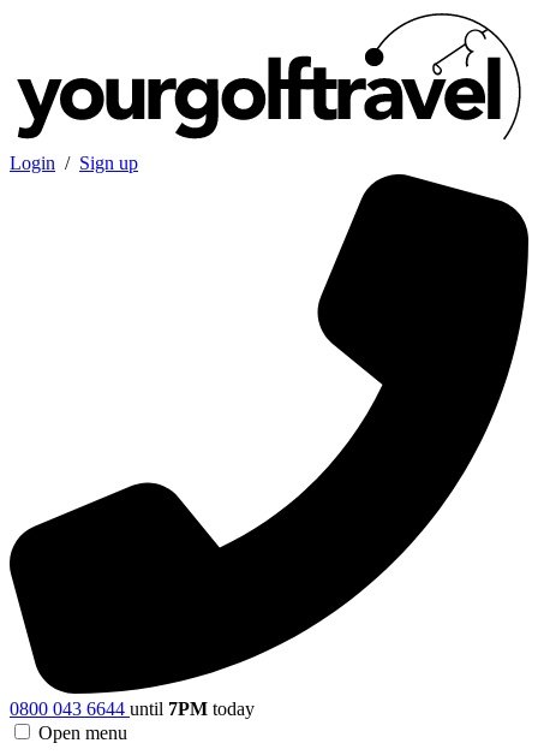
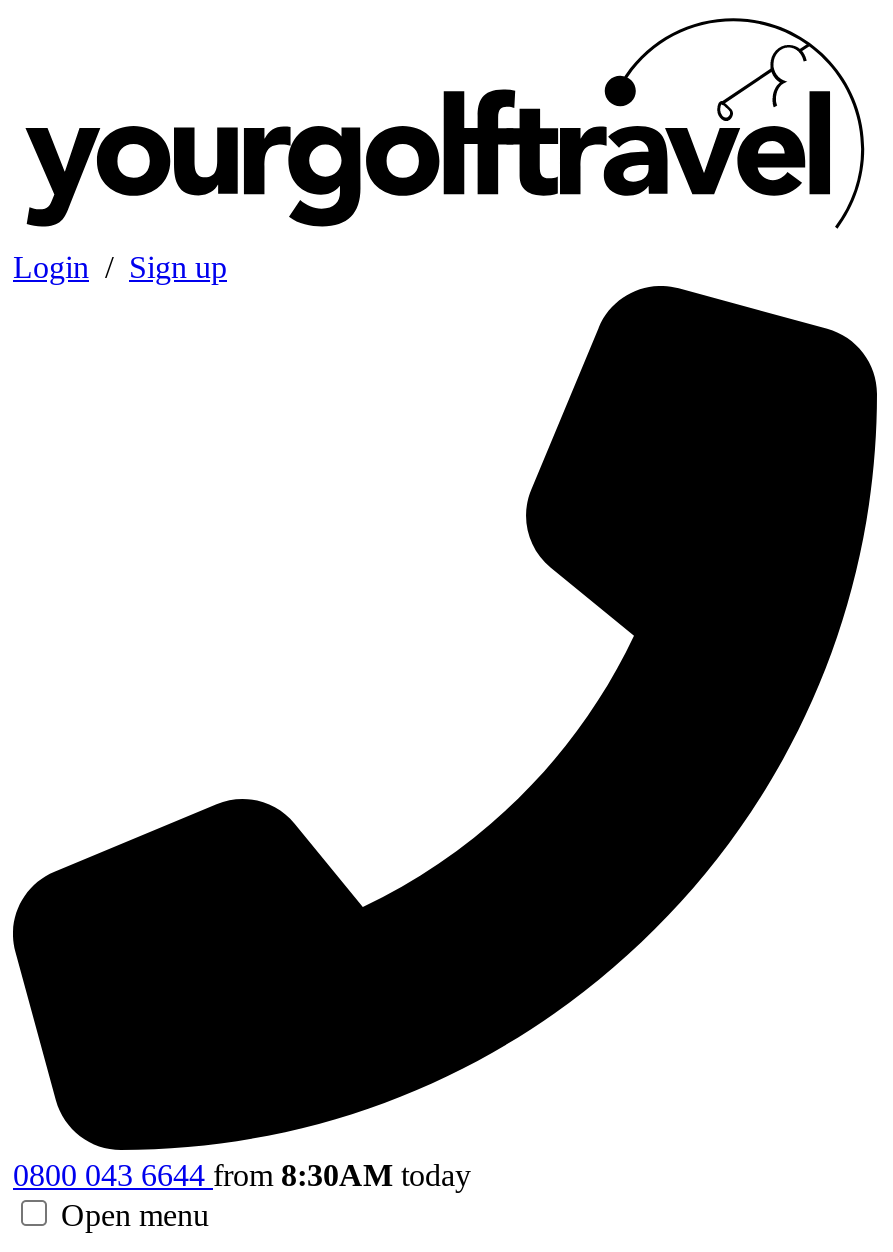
- 0800 043 6644 until 7PM today
+ 0800 043 6644 from 8:30AM today
